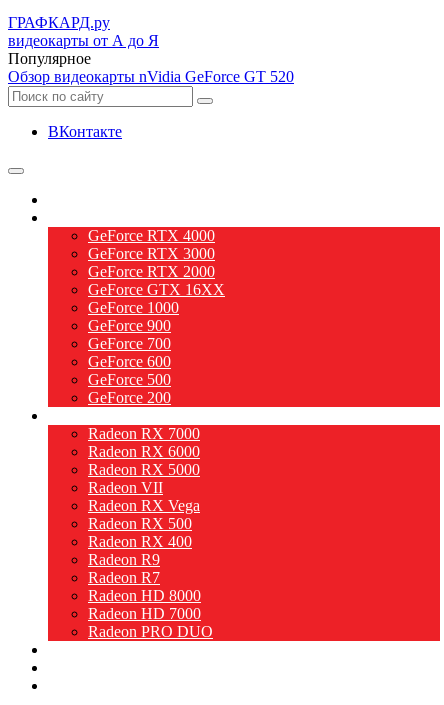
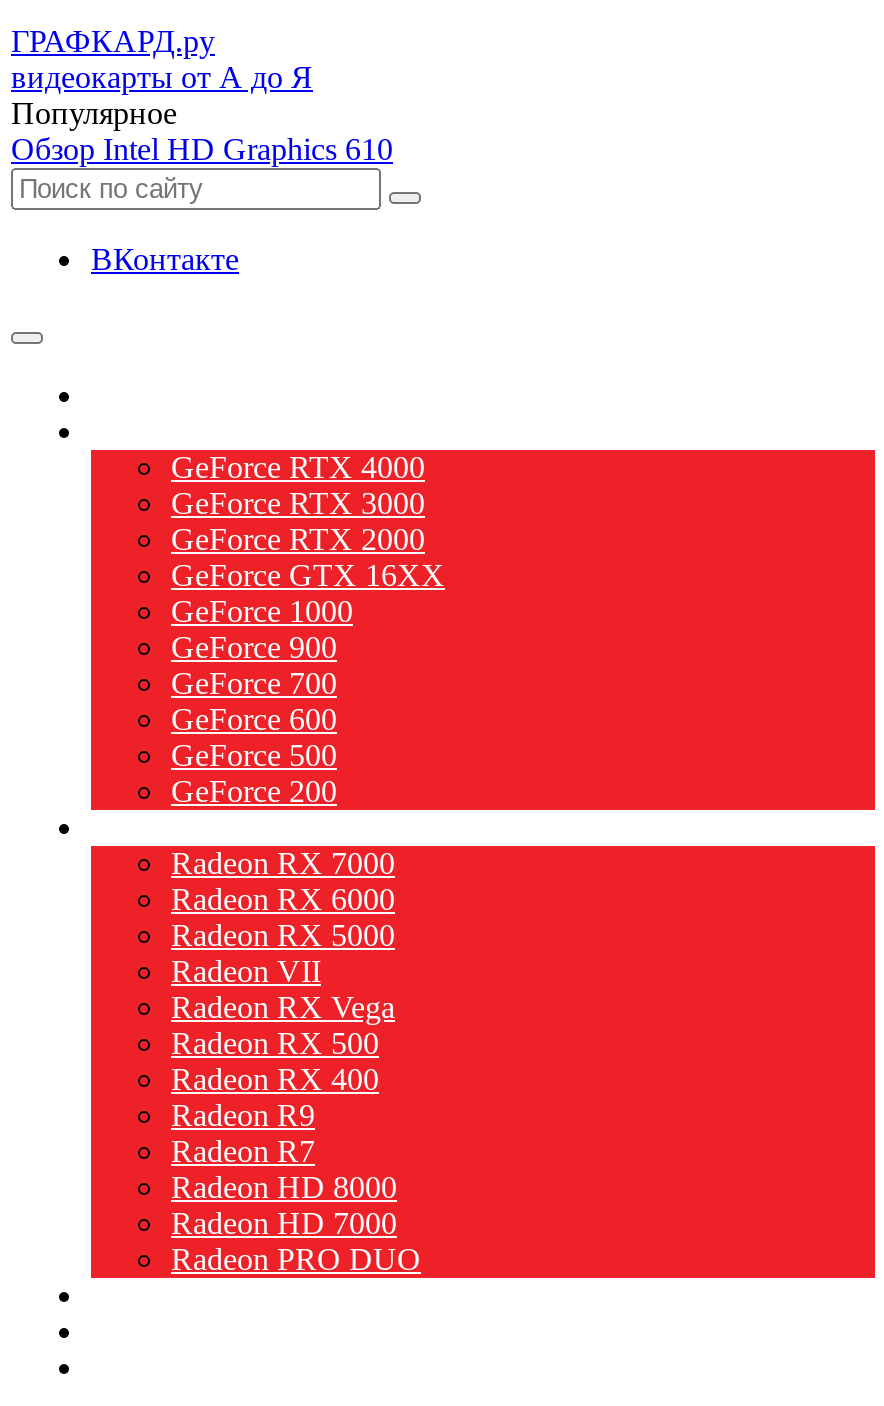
- Обзор видеокарты nVidia GeForce GT 520
+ Обзор Intel HD Graphics 610
